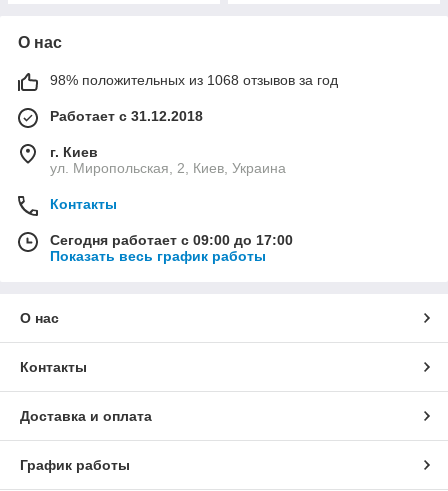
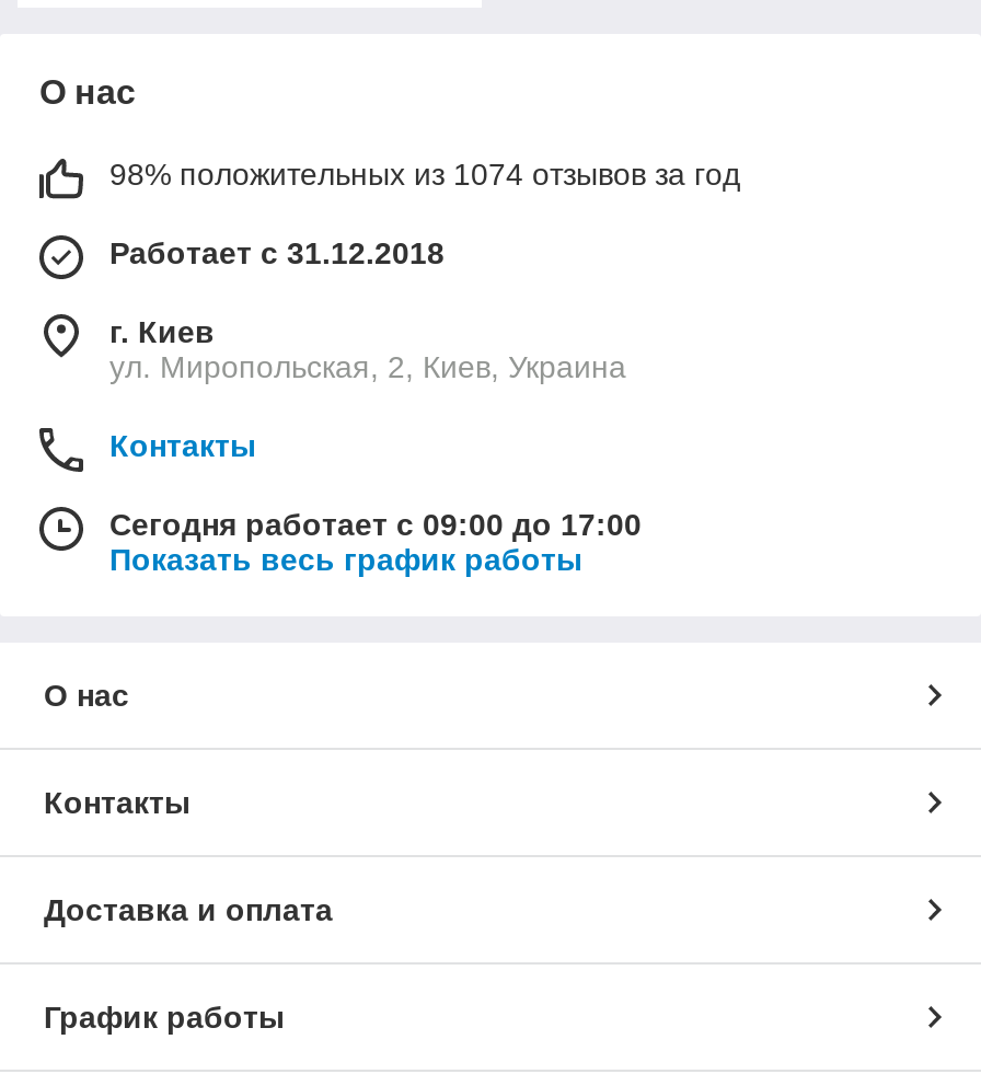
- 98% положительных из 1068 отзывов за год
+ 98% положительных из 1074 отзывов за год
